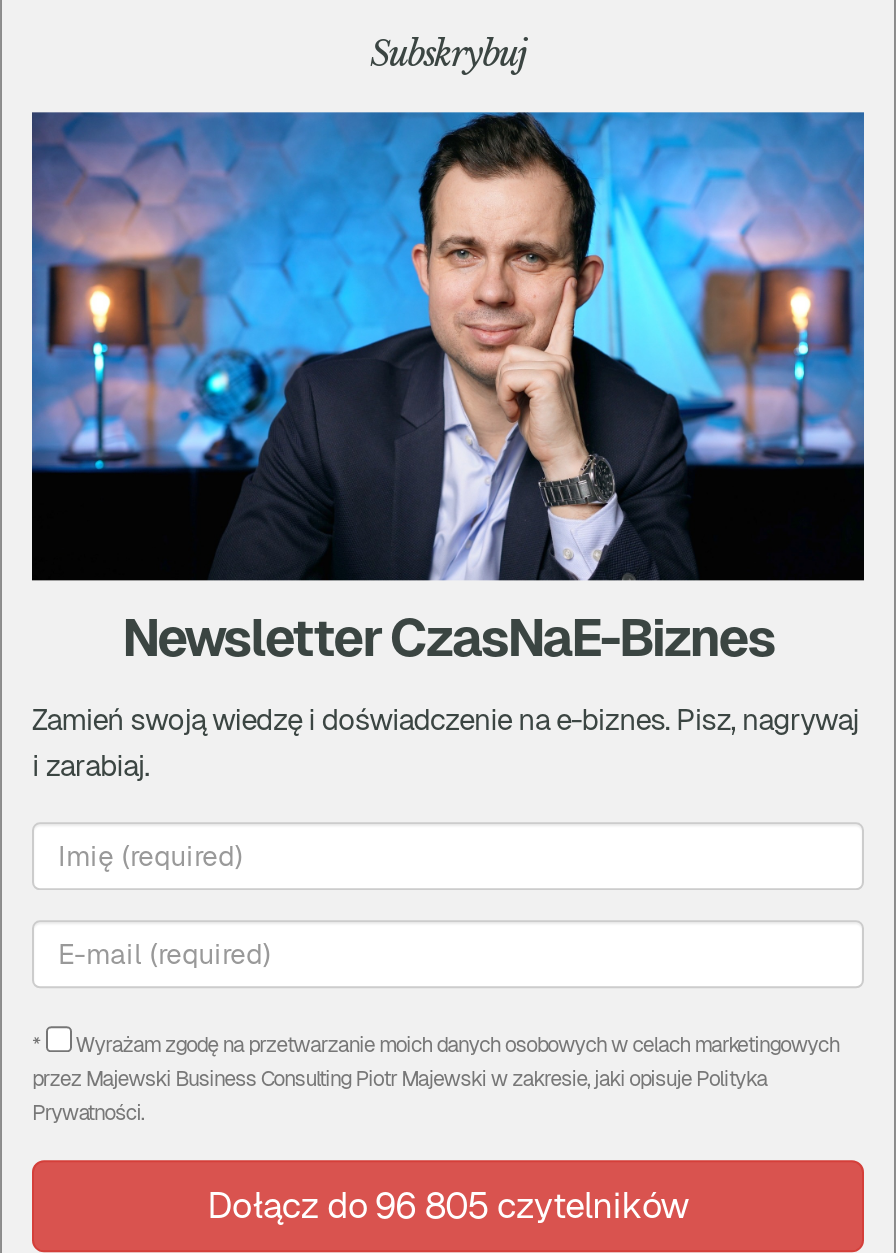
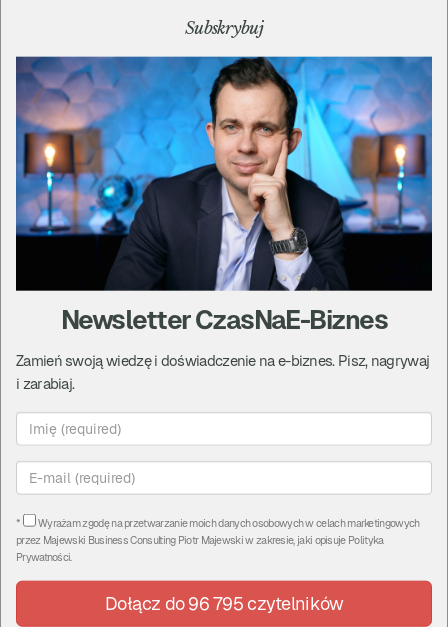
- Dołącz do 96 805 czytelników
+ Dołącz do 96 795 czytelników
